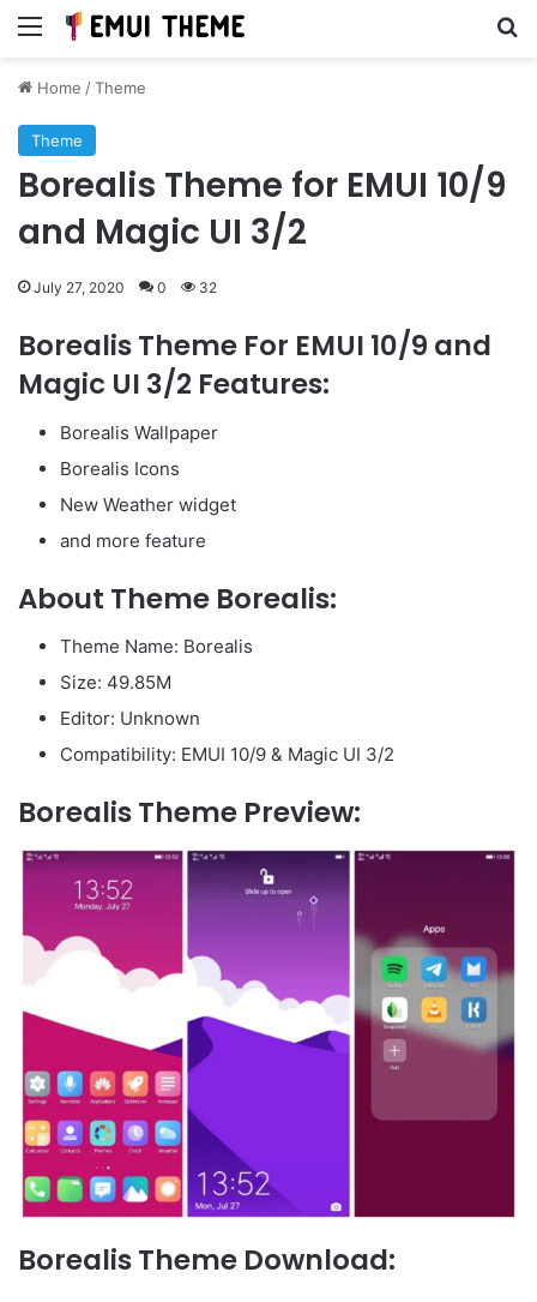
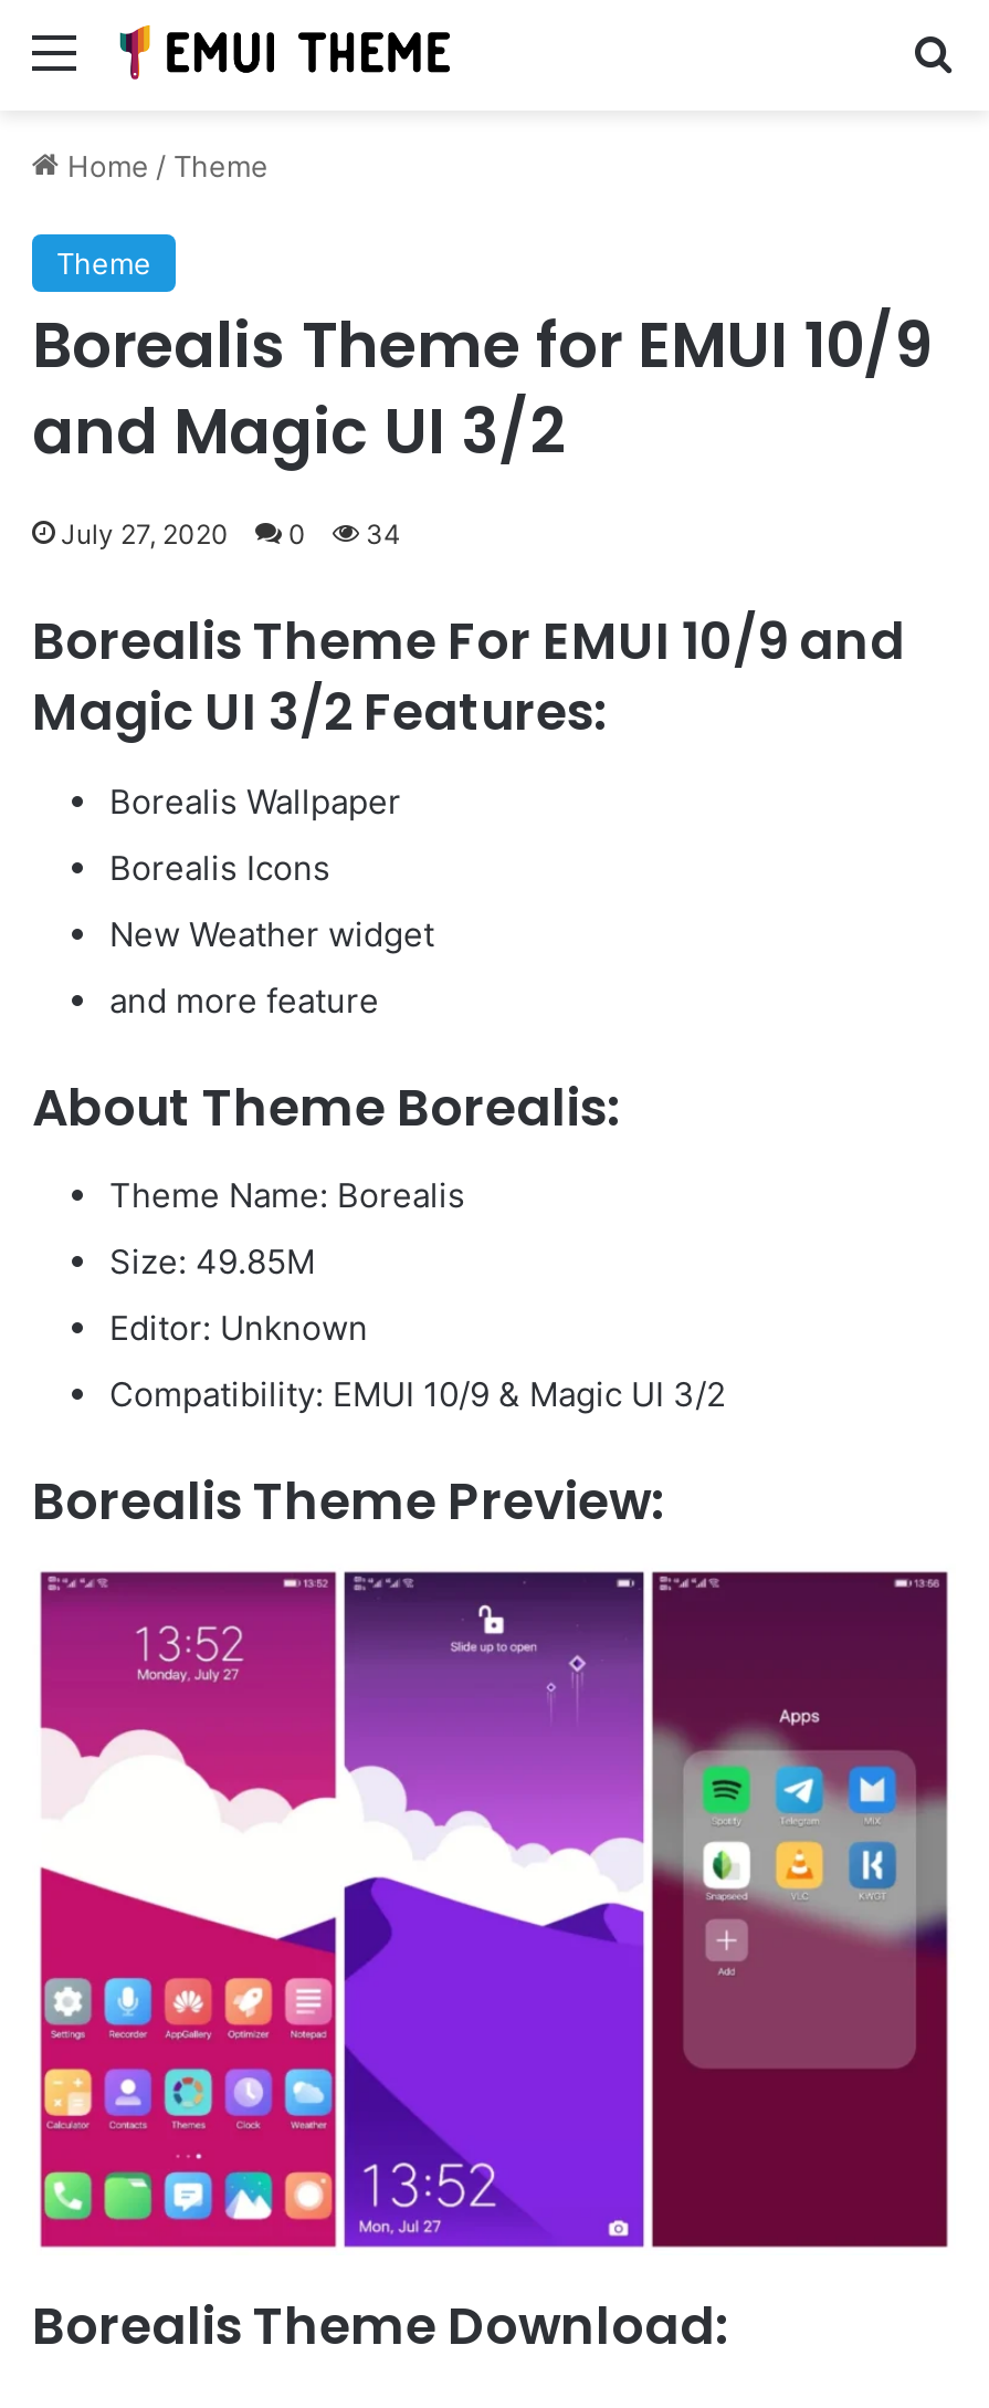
- July 27, 2020 0 32
+ July 27, 2020 0 34
